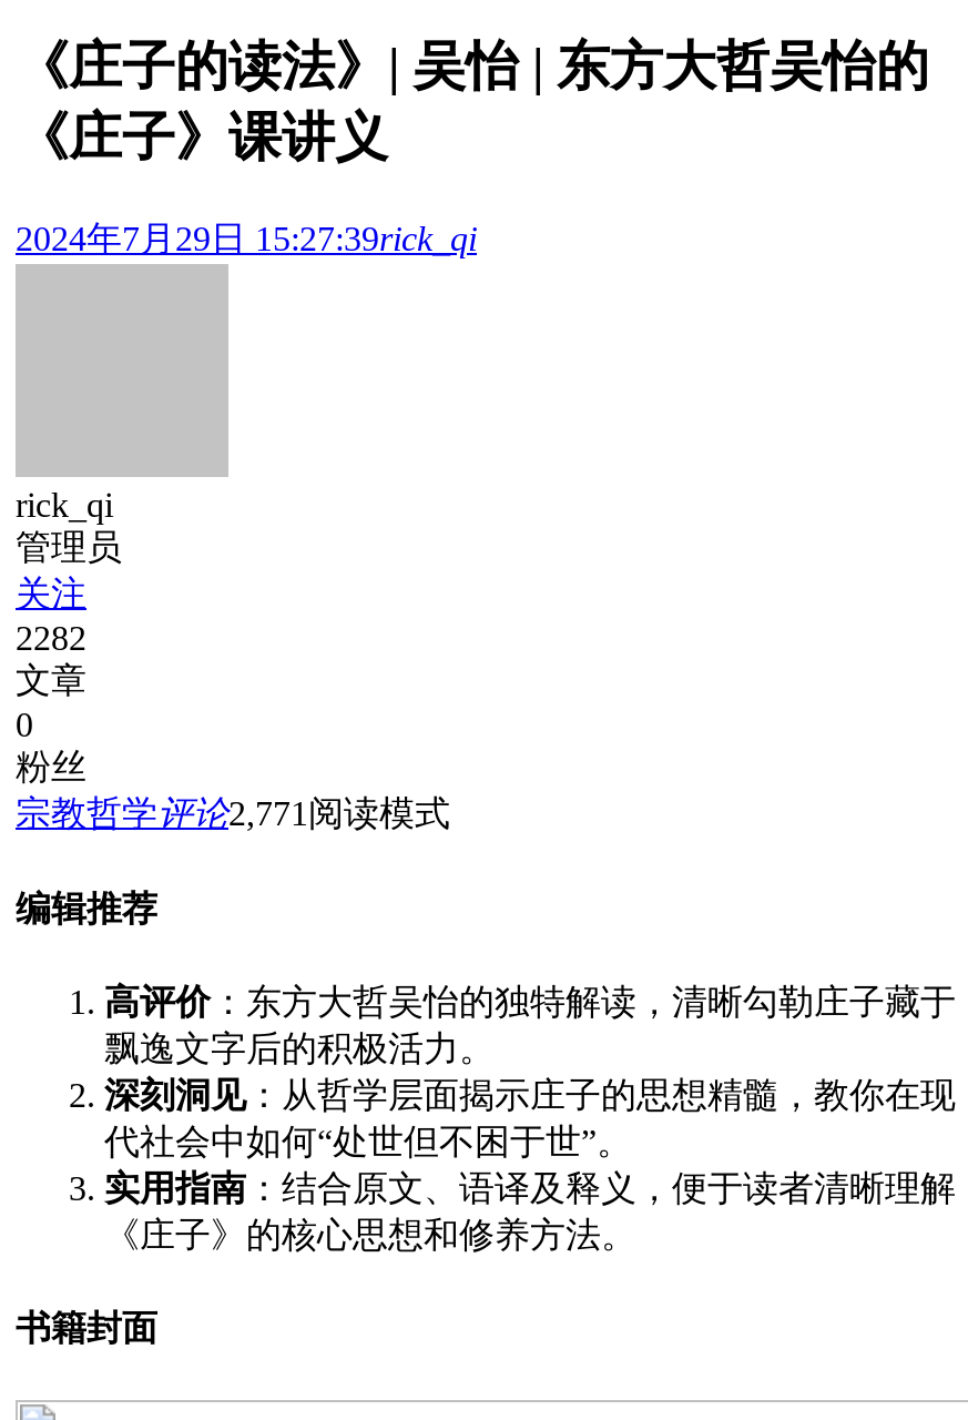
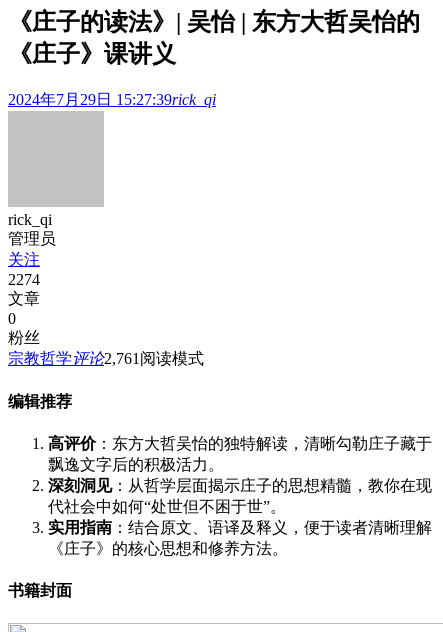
- 2282
+ 2274

- 宗教哲学评论2,771阅读模式
+ 宗教哲学评论2,761阅读模式
